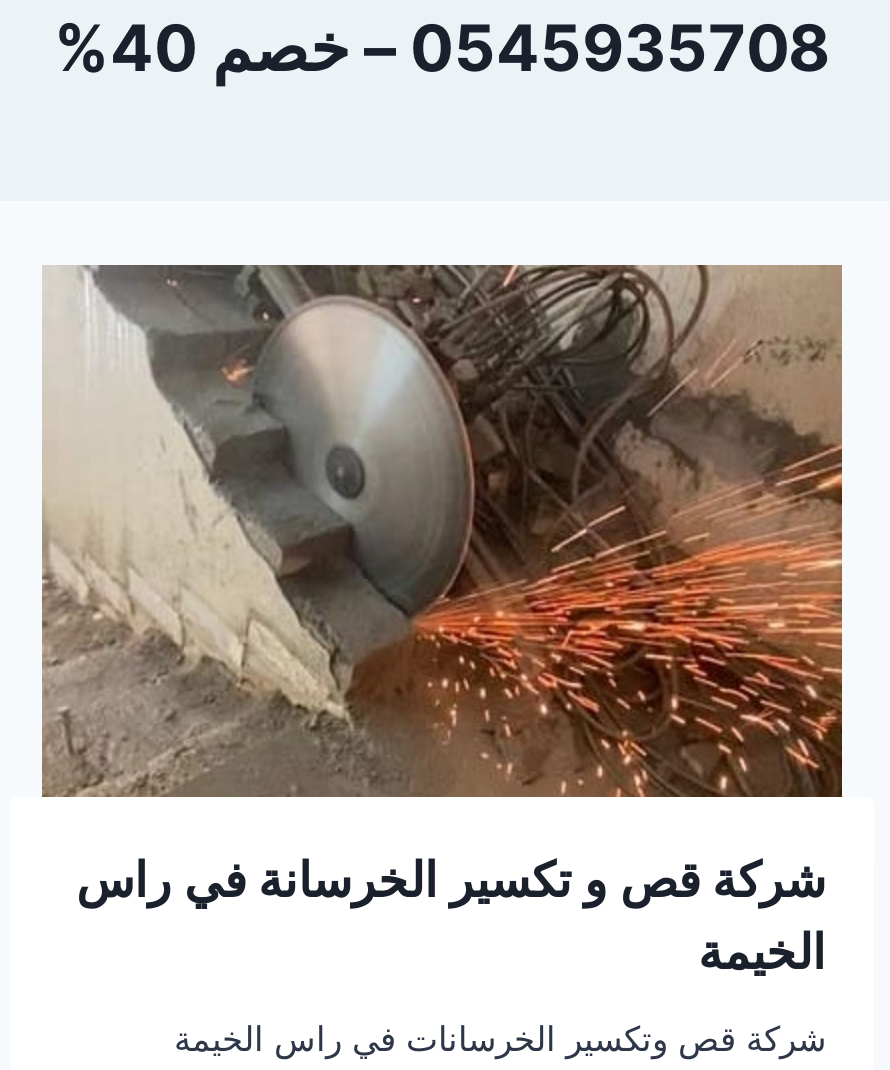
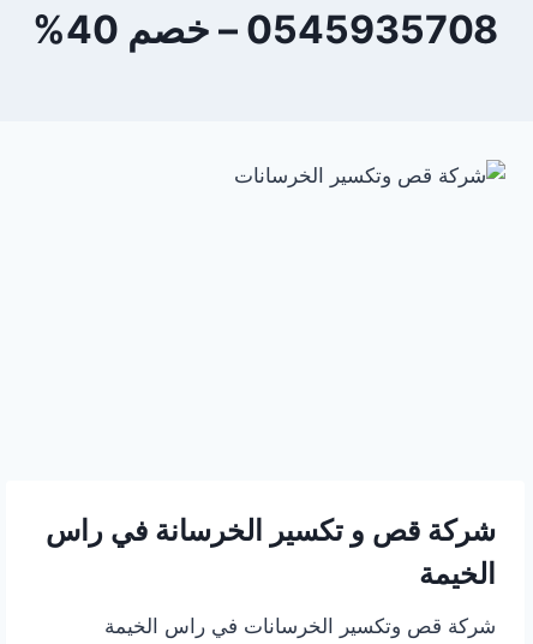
- [image]
